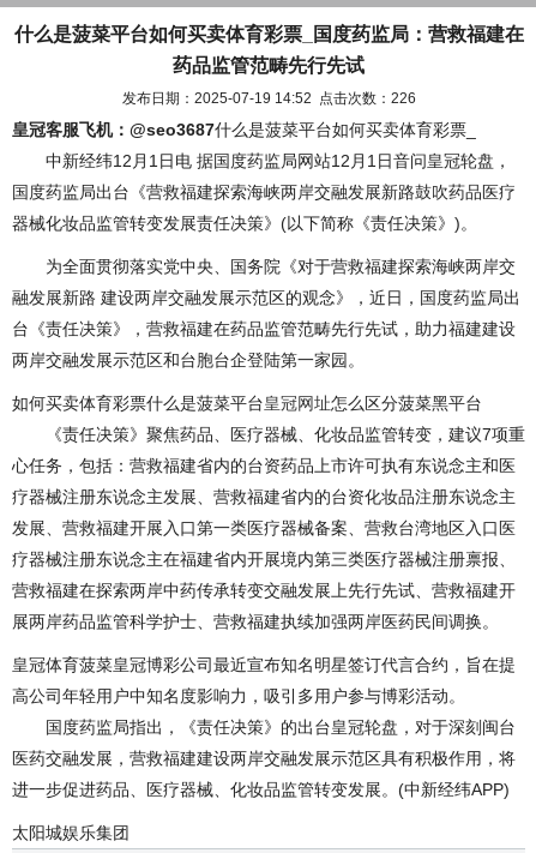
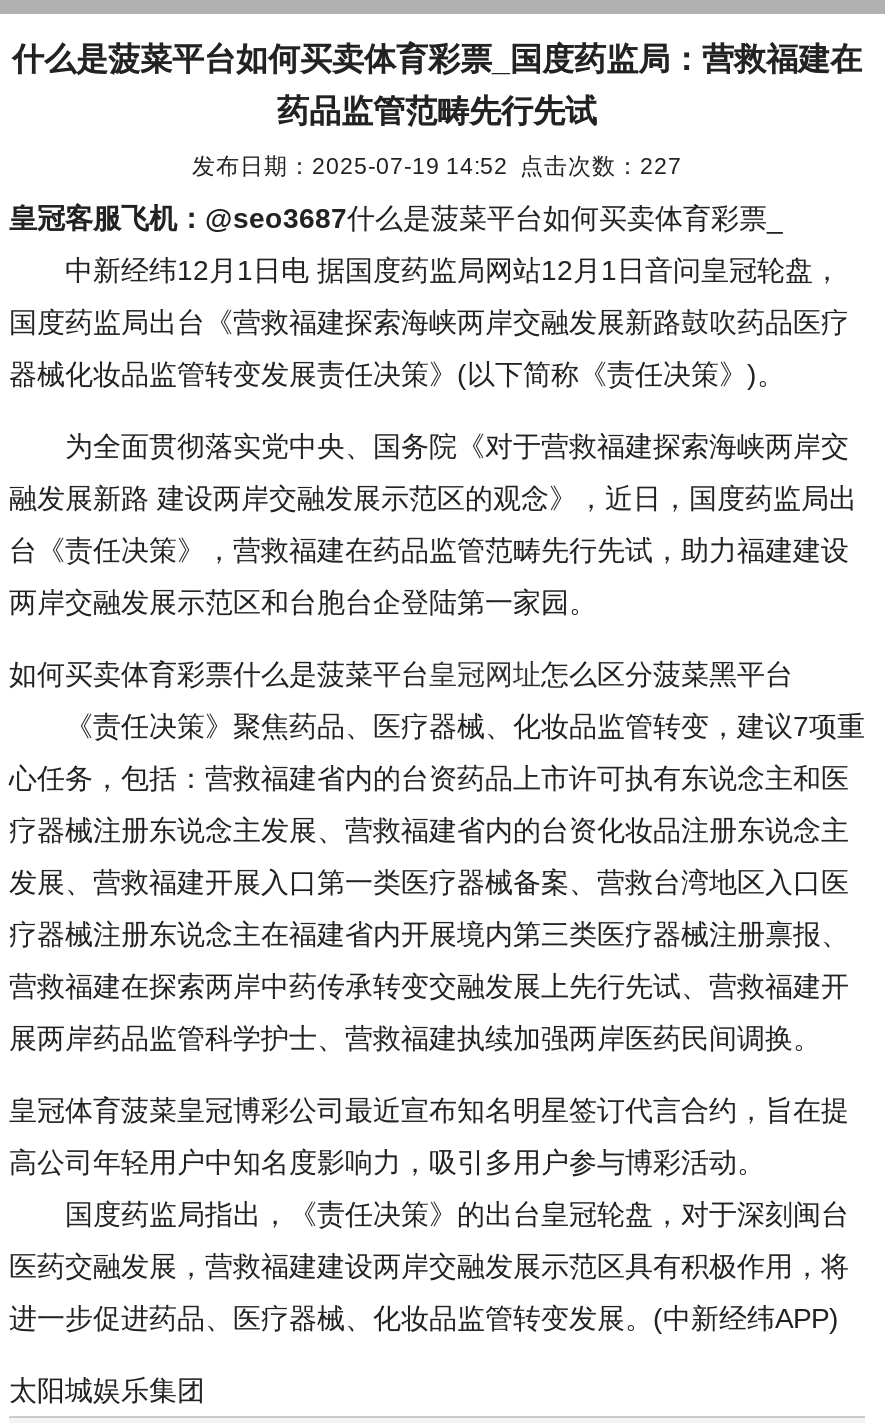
- 发布日期：2025-07-19 14:52 点击次数：226
+ 发布日期：2025-07-19 14:52 点击次数：227
